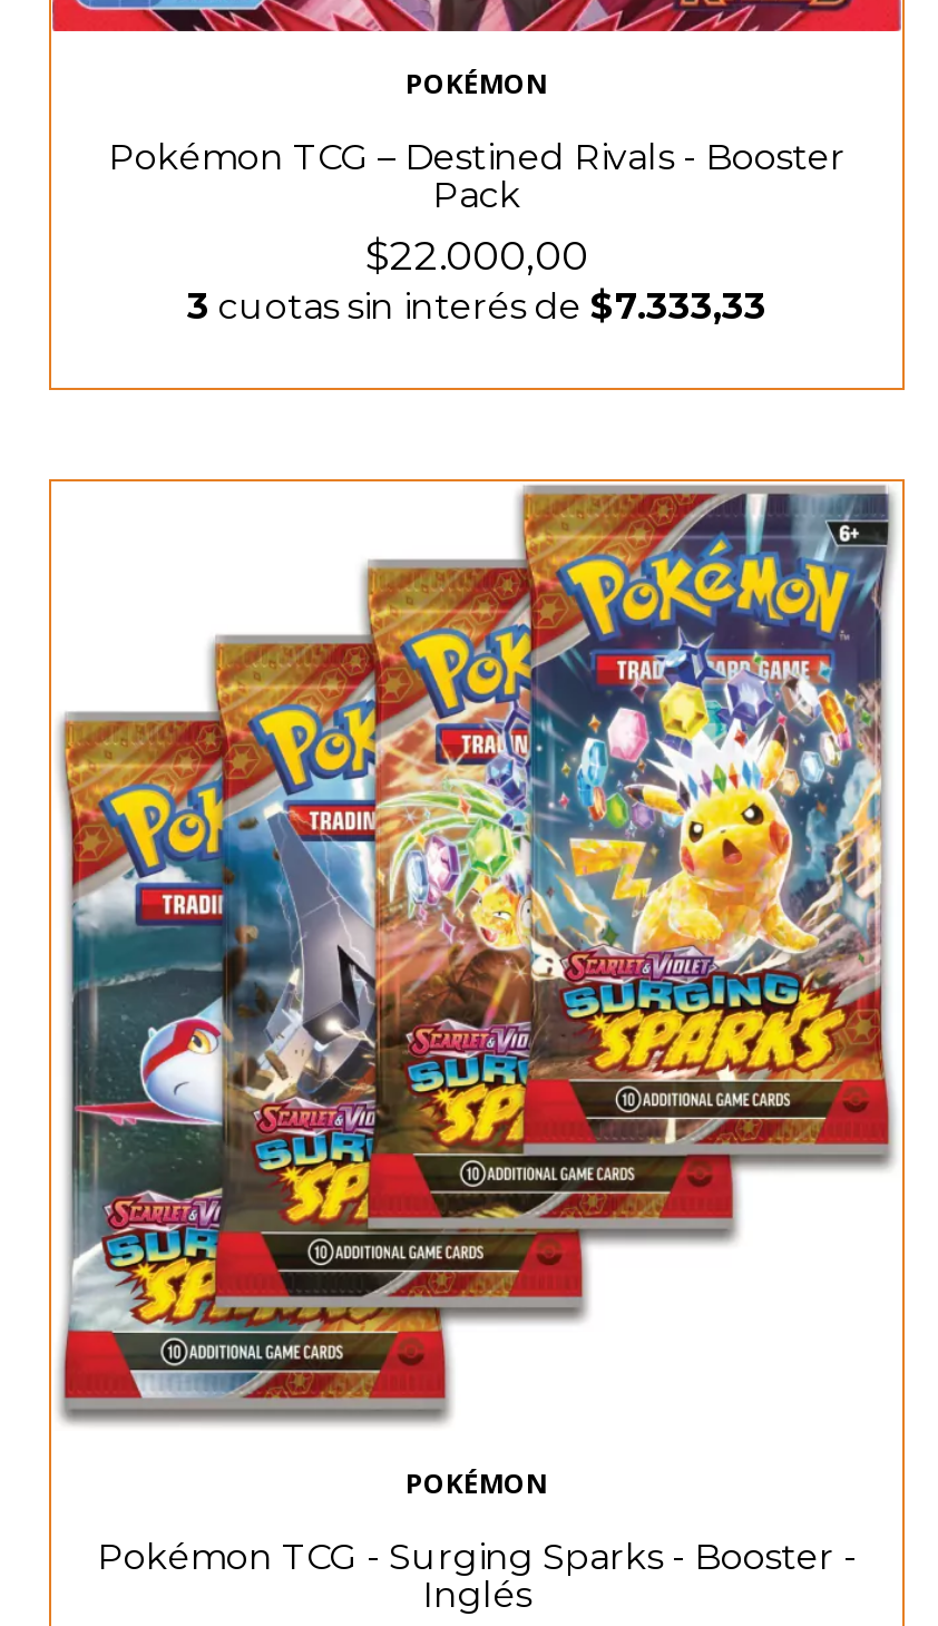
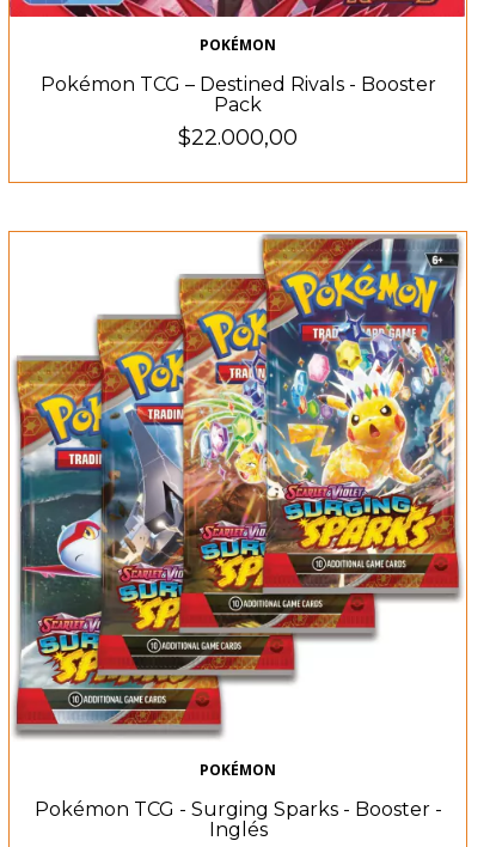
- 3 cuotas sin interés de $7.333,33
